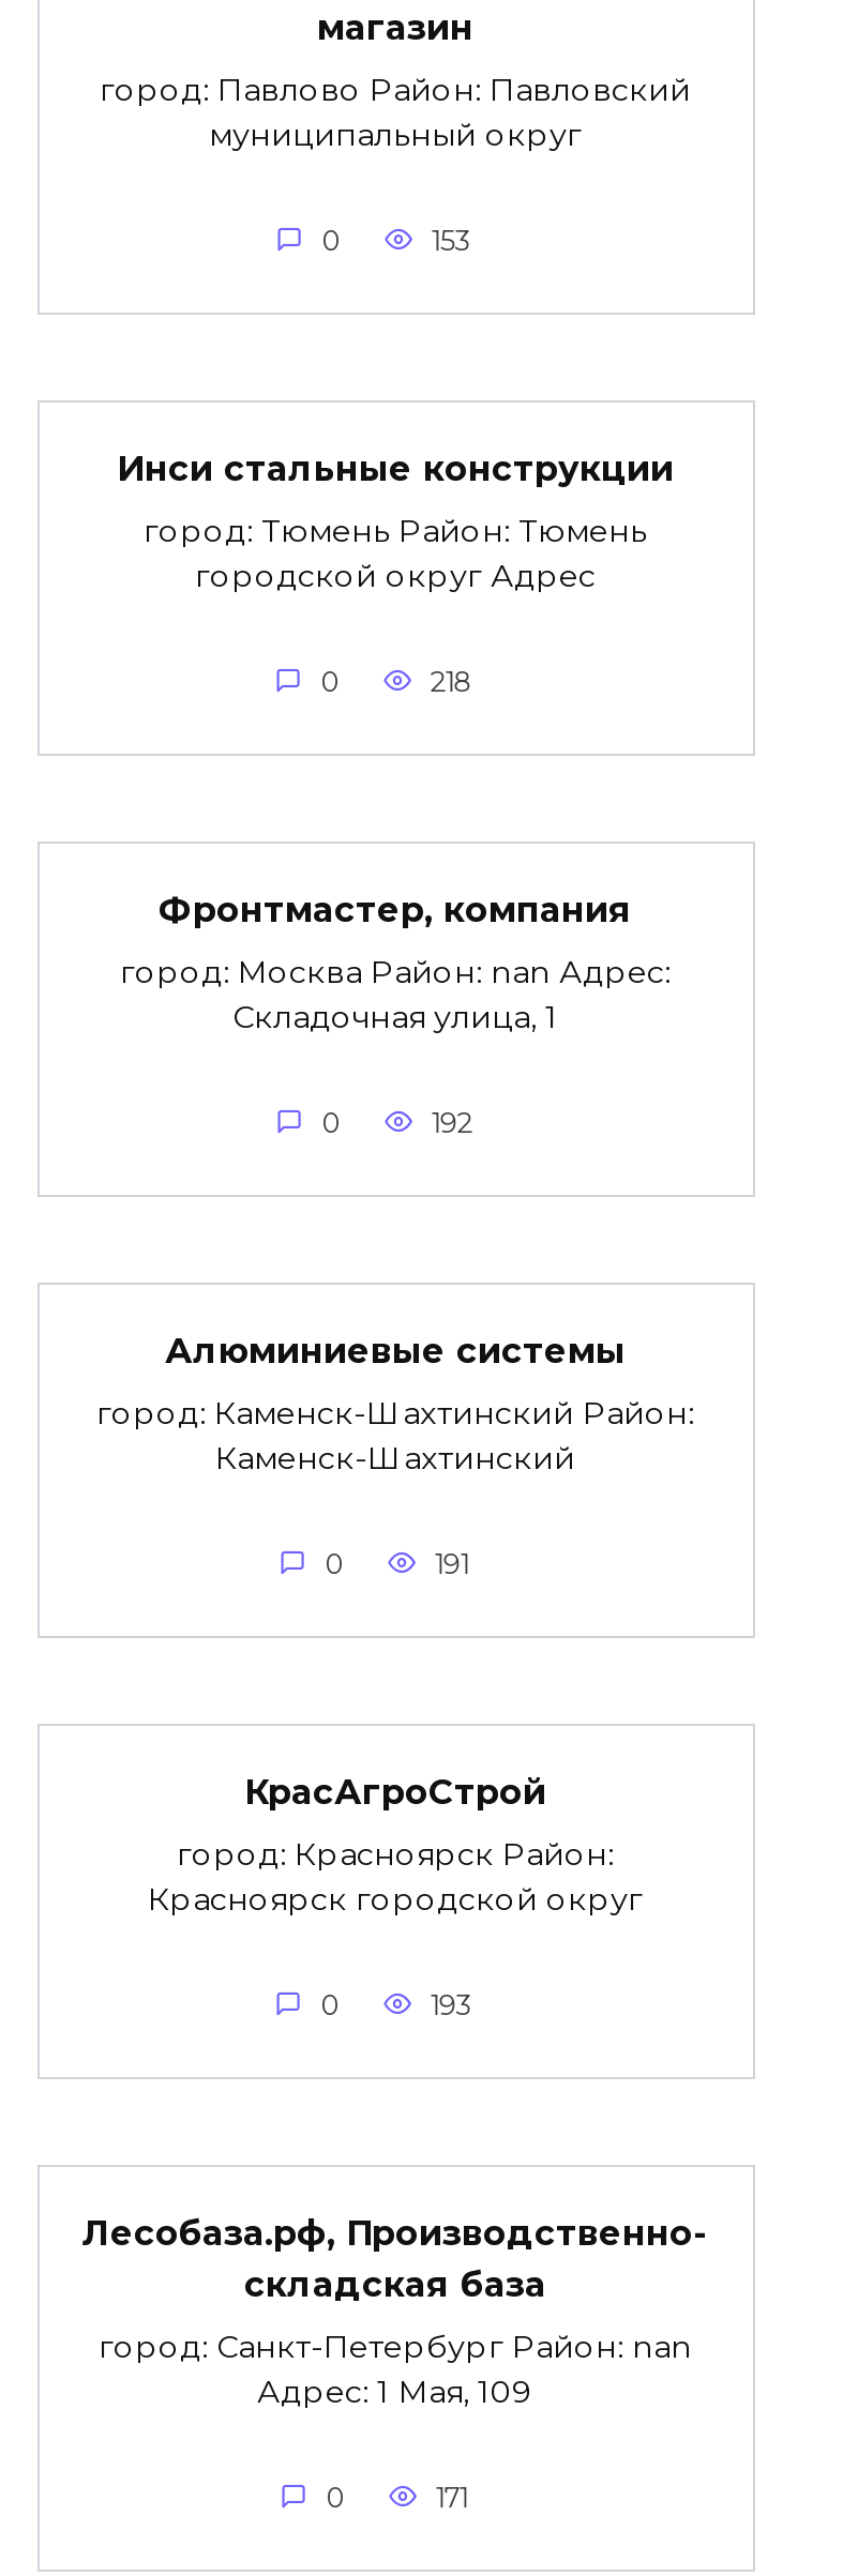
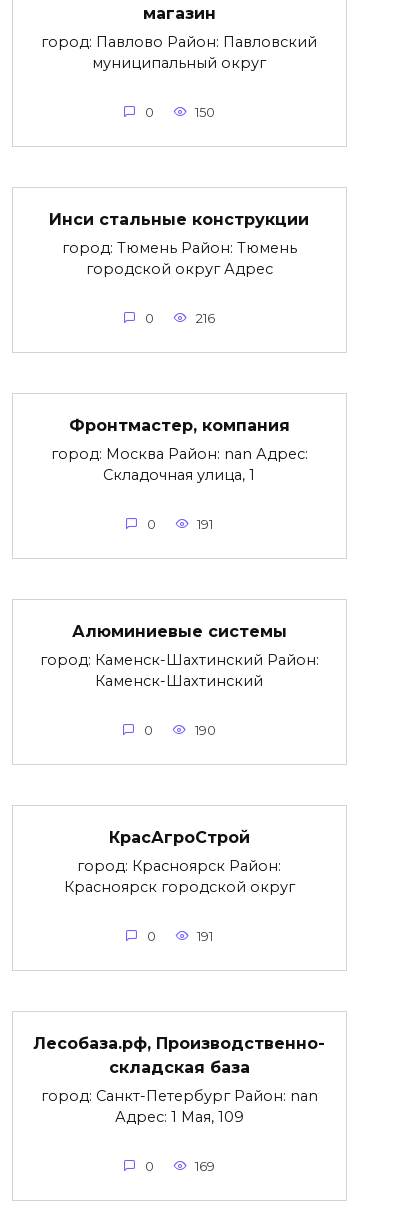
- 153
+ 150

- 218
+ 216

- 192
+ 191

- 191
+ 190

- 193
+ 191

- 171
+ 169
